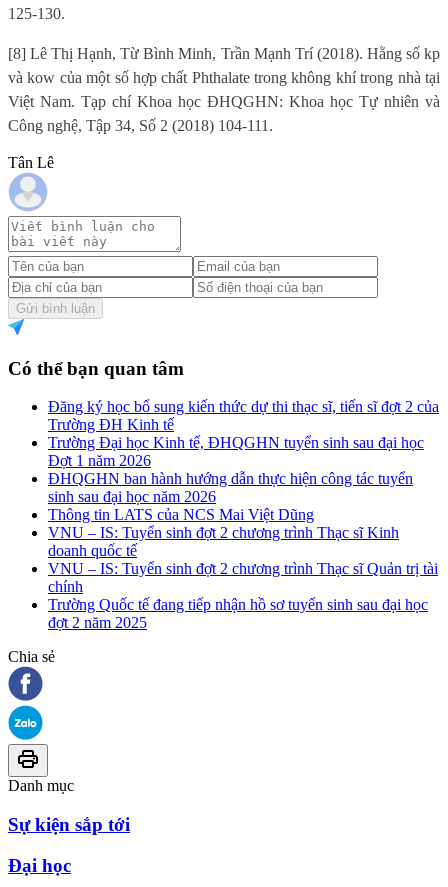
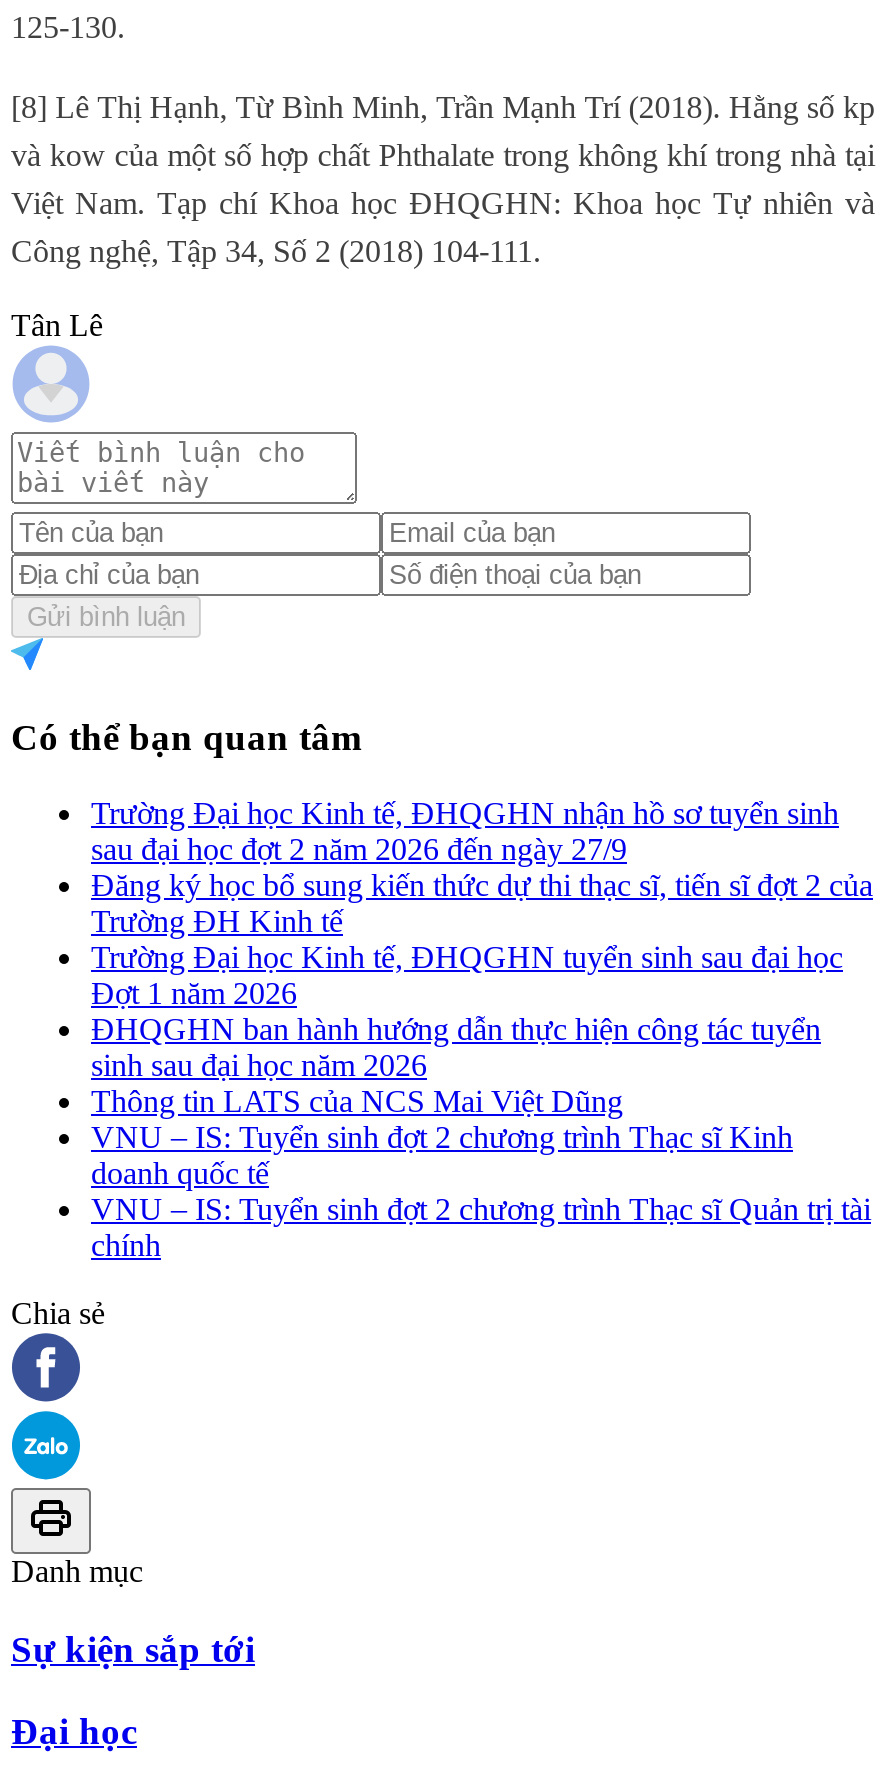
+ Trường Đại học Kinh tế, ĐHQGHN nhận hồ sơ tuyển sinh
+ sau đại học đợt 2 năm 2026 đến ngày 27/9

moved down: Đăng ký học bổ sung kiến thức dự thi thạc sĩ, tiến sĩ đợt 2 của | Trường ĐH Kinh tế | Trường Đại học Kinh tế, ĐHQGHN tuyển sinh sau đại học | ... | VNU – IS: Tuyển sinh đợt 2 chương trình Thạc sĩ Quản trị tài | chính

- Trường Quốc tế đang tiếp nhận hồ sơ tuyển sinh sau đại học
- đợt 2 năm 2025
